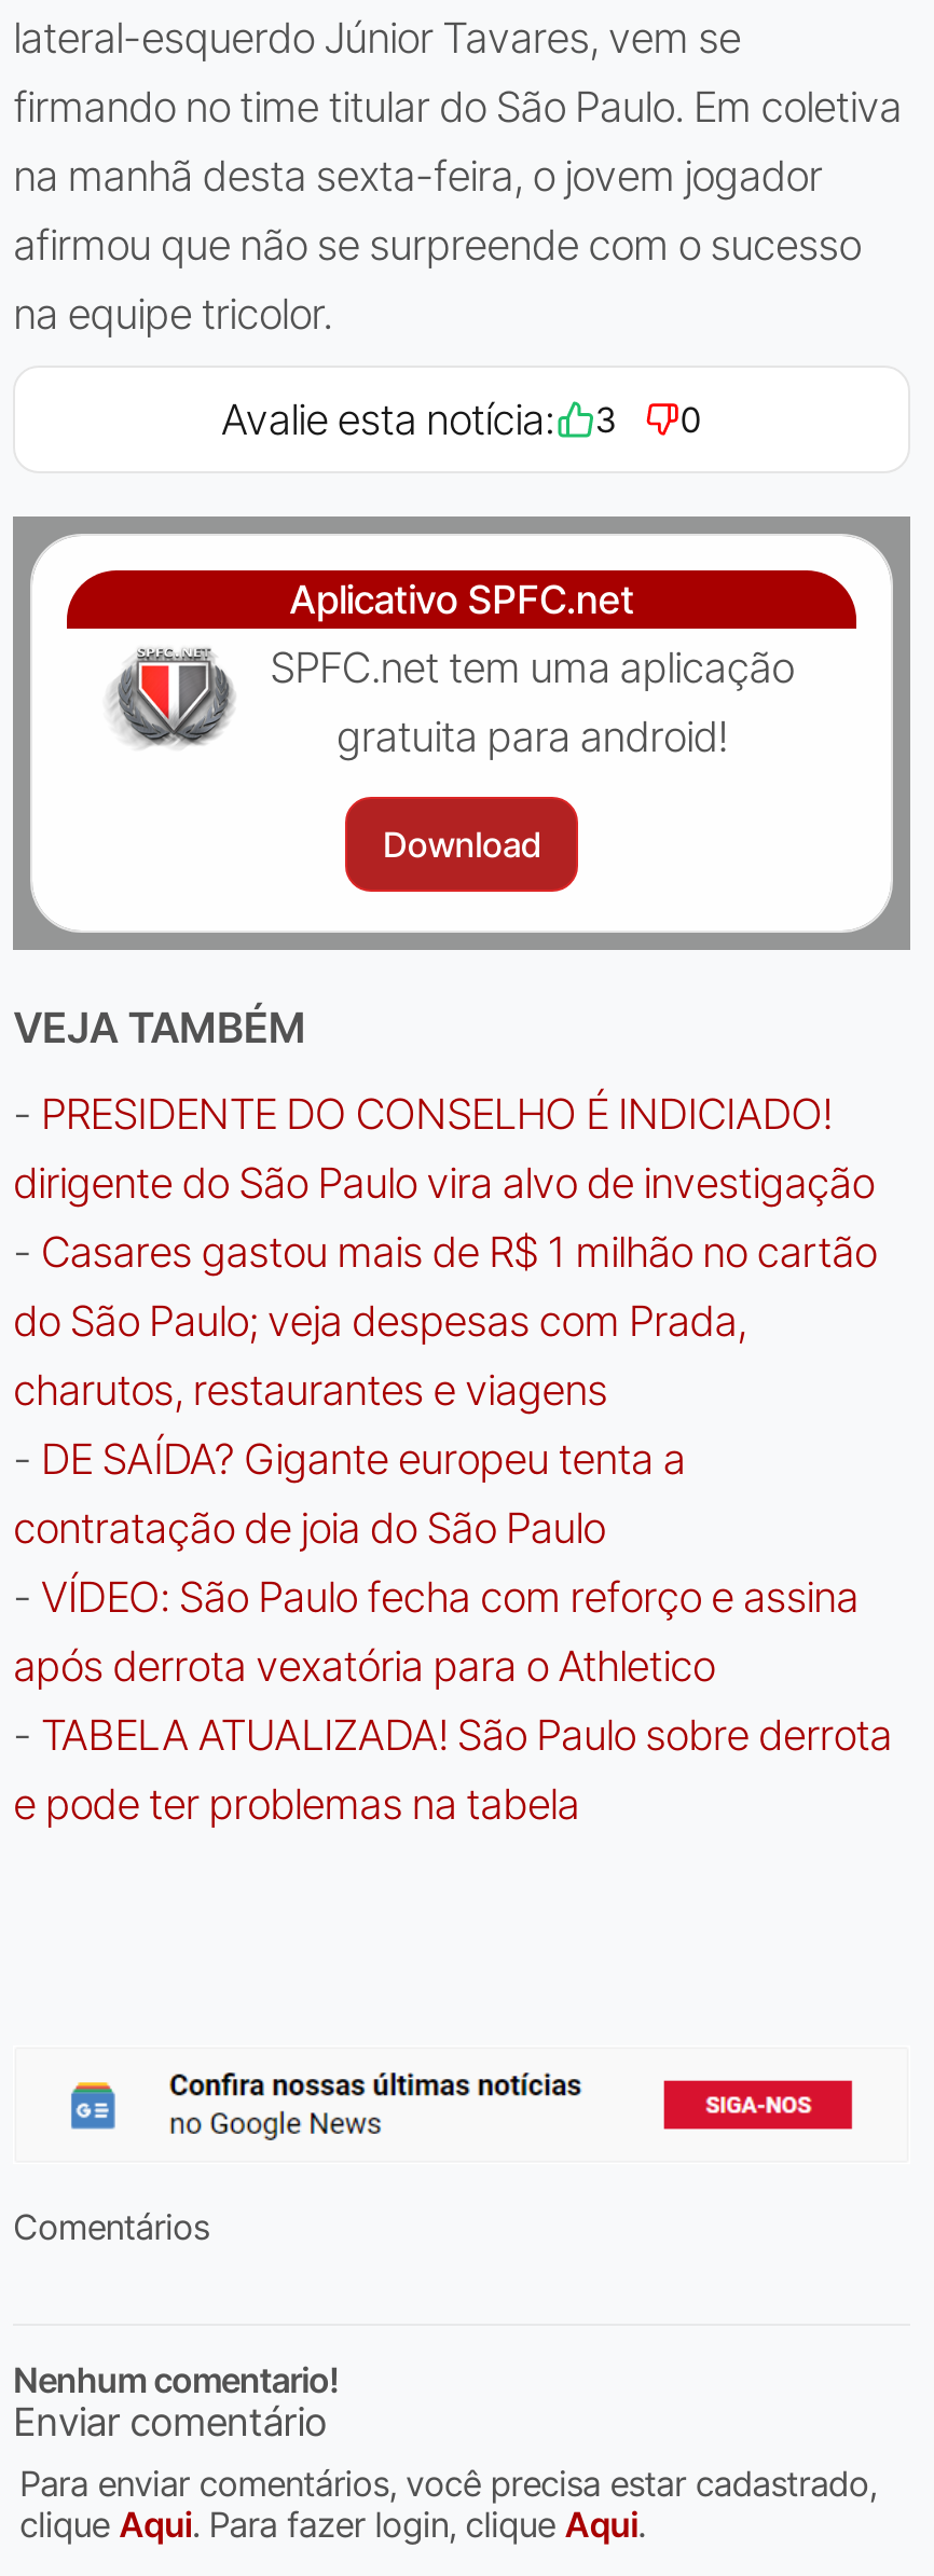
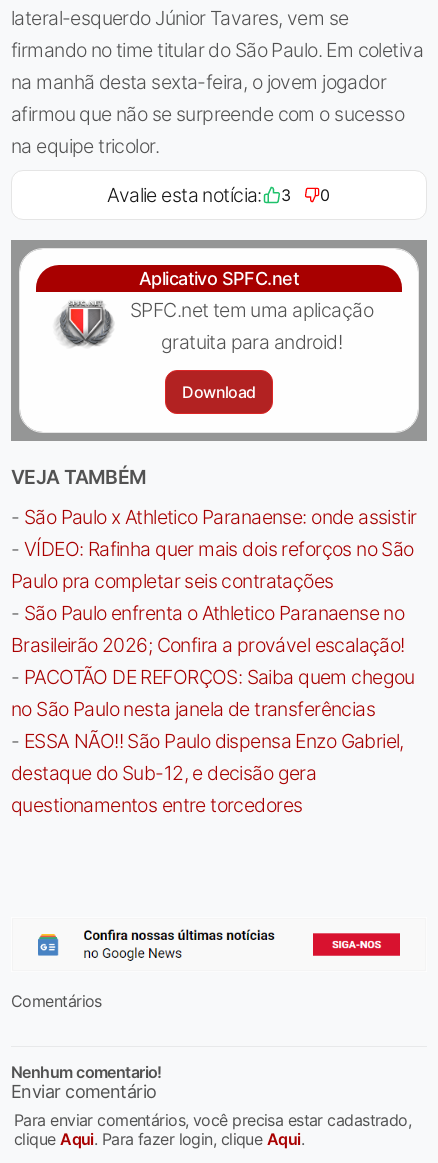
- - PRESIDENTE DO CONSELHO É INDICIADO!
- dirigente do São Paulo vira alvo de investigação
- - Casares gastou mais de R$ 1 milhão no cartão
- do São Paulo; veja despesas com Prada,
- charutos, restaurantes e viagens
- - DE SAÍDA? Gigante europeu tenta a
- contratação de joia do São Paulo
- - VÍDEO: São Paulo fecha com reforço e assina
- após derrota vexatória para o Athletico
- - TABELA ATUALIZADA! São Paulo sobre derrota
- e pode ter problemas na tabela
+ - São Paulo x Athletico Paranaense: onde assistir
+ - VÍDEO: Rafinha quer mais dois reforços no São
+ Paulo pra completar seis contratações
+ - São Paulo enfrenta o Athletico Paranaense no
+ Brasileirão 2026; Confira a provável escalação!
+ - PACOTÃO DE REFORÇOS: Saiba quem chegou
+ no São Paulo nesta janela de transferências
+ - ESSA NÃO!! São Paulo dispensa Enzo Gabriel,
+ destaque do Sub-12, e decisão gera
+ questionamentos entre torcedores
